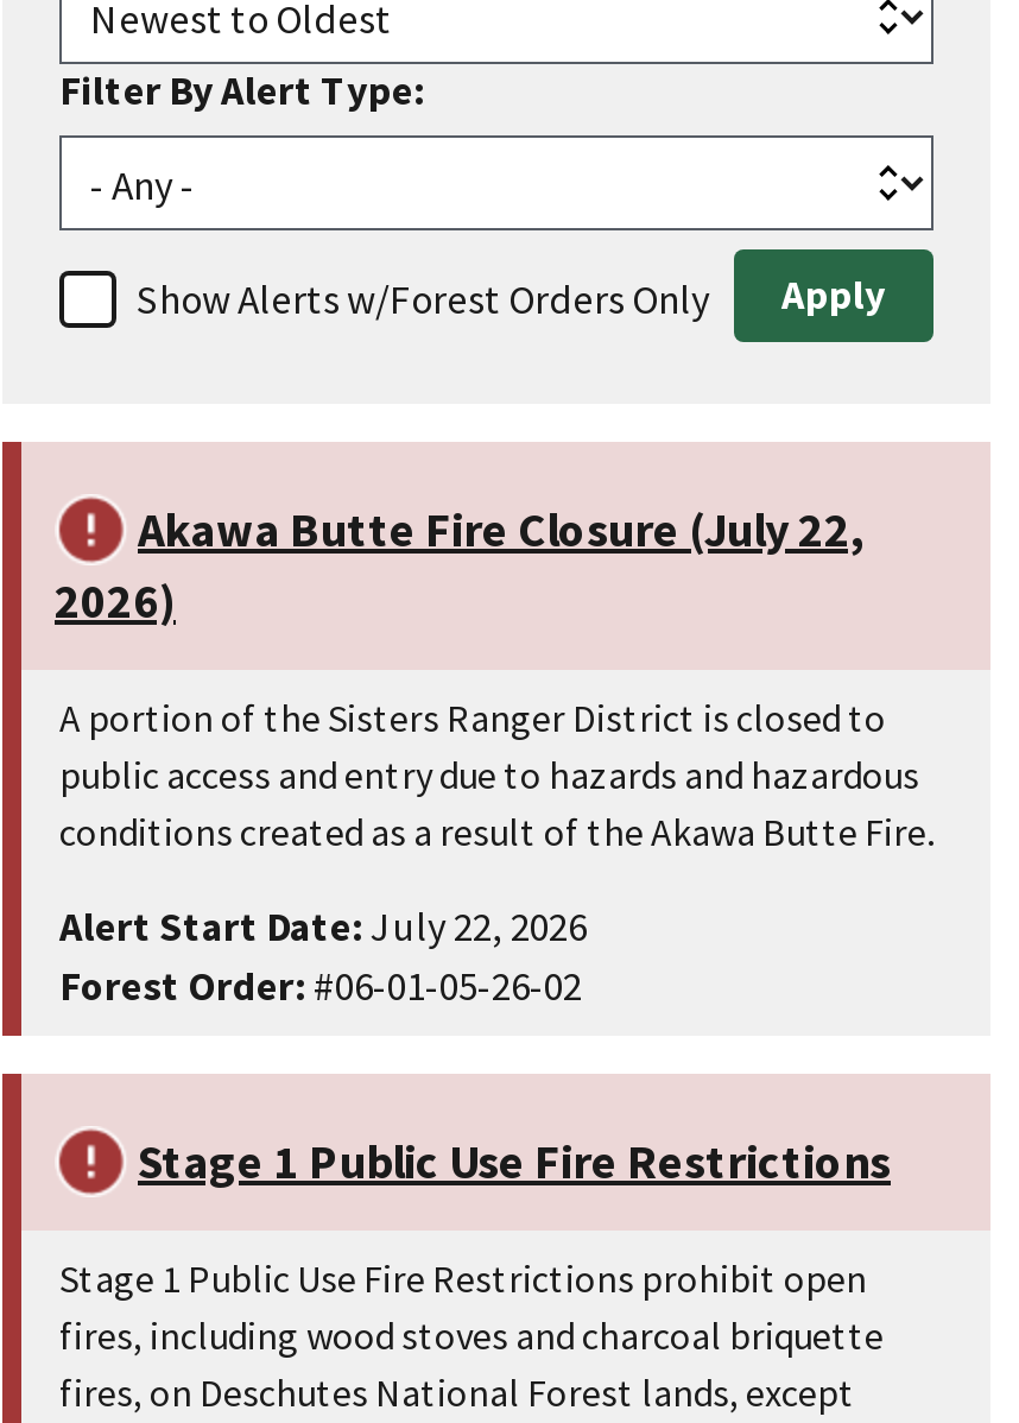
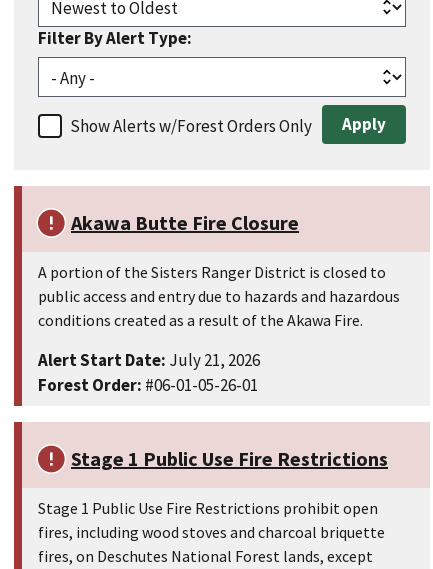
- Akawa Butte Fire Closure (July 22,
- 2026)
+ Akawa Butte Fire Closure

- conditions created as a result of the Akawa Butte Fire.
+ conditions created as a result of the Akawa Fire.

- Alert Start Date: July 22, 2026
- Forest Order: #06-01-05-26-02
+ Alert Start Date: July 21, 2026
+ Forest Order: #06-01-05-26-01
